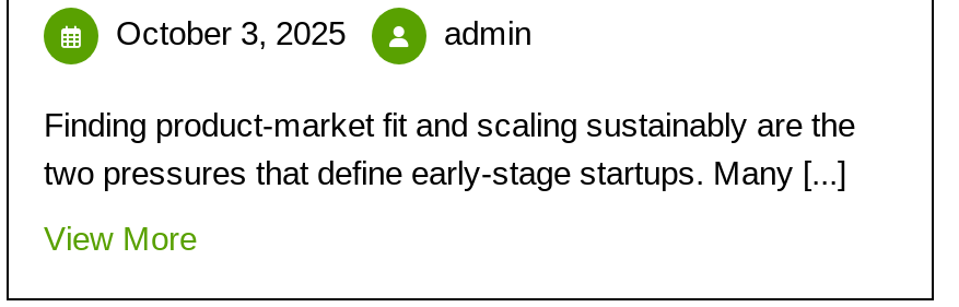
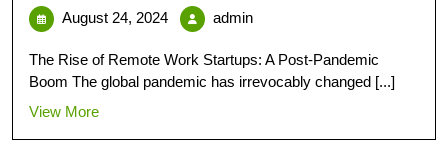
- October 3, 2025
+ August 24, 2024

- Finding product-market fit and scaling sustainably are the
- two pressures that define early-stage startups. Many [...]
+ The Rise of Remote Work Startups: A Post-Pandemic
+ Boom The global pandemic has irrevocably changed [...]
